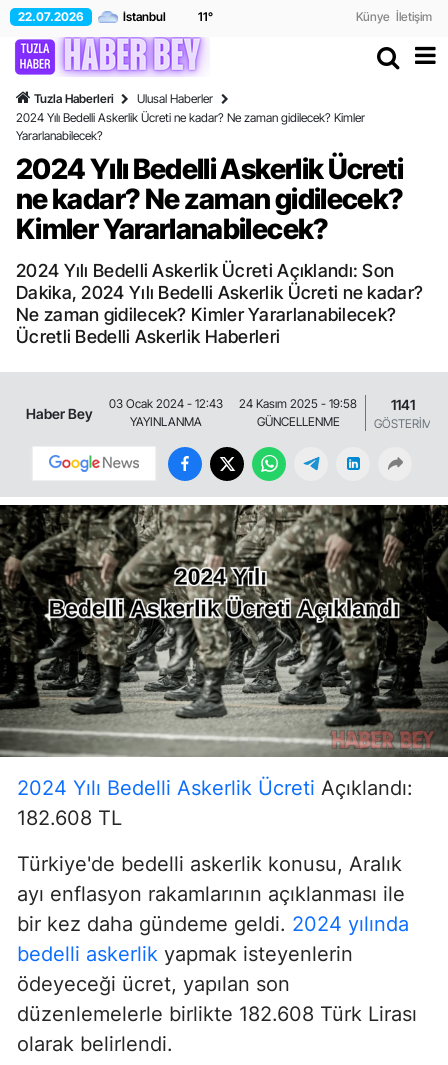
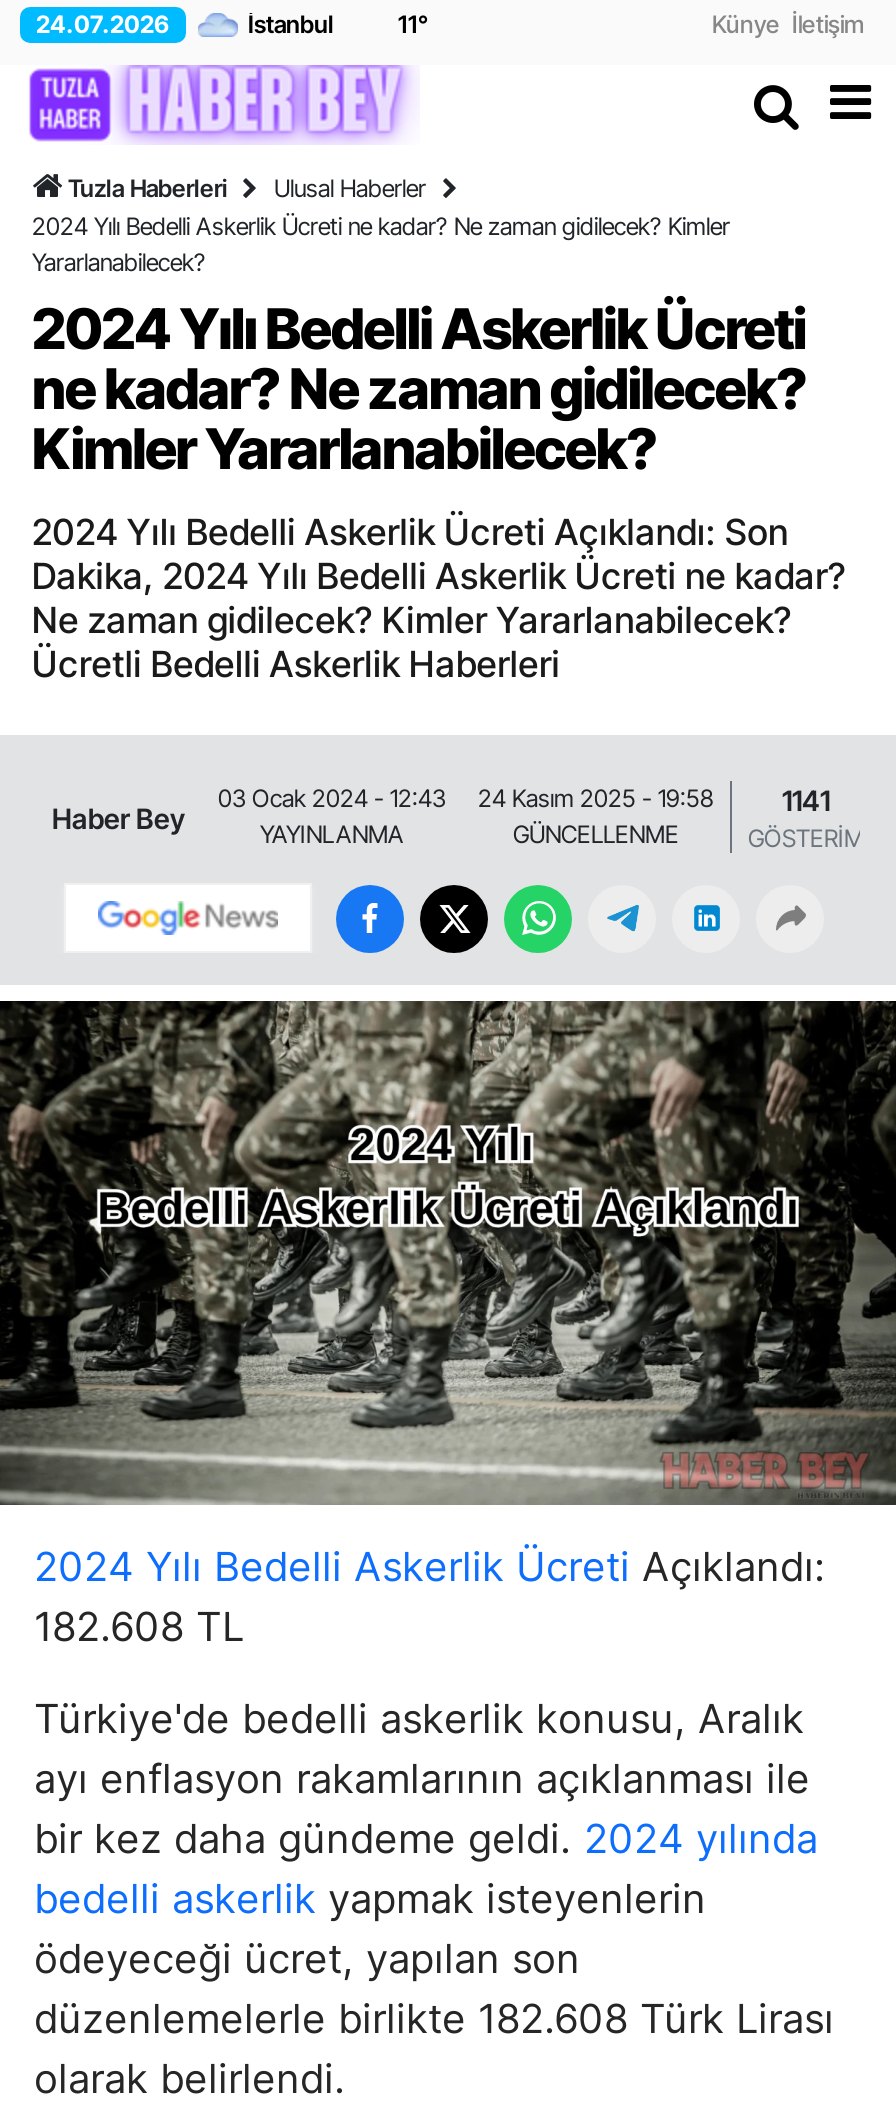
- 22.07.2026
+ 24.07.2026
